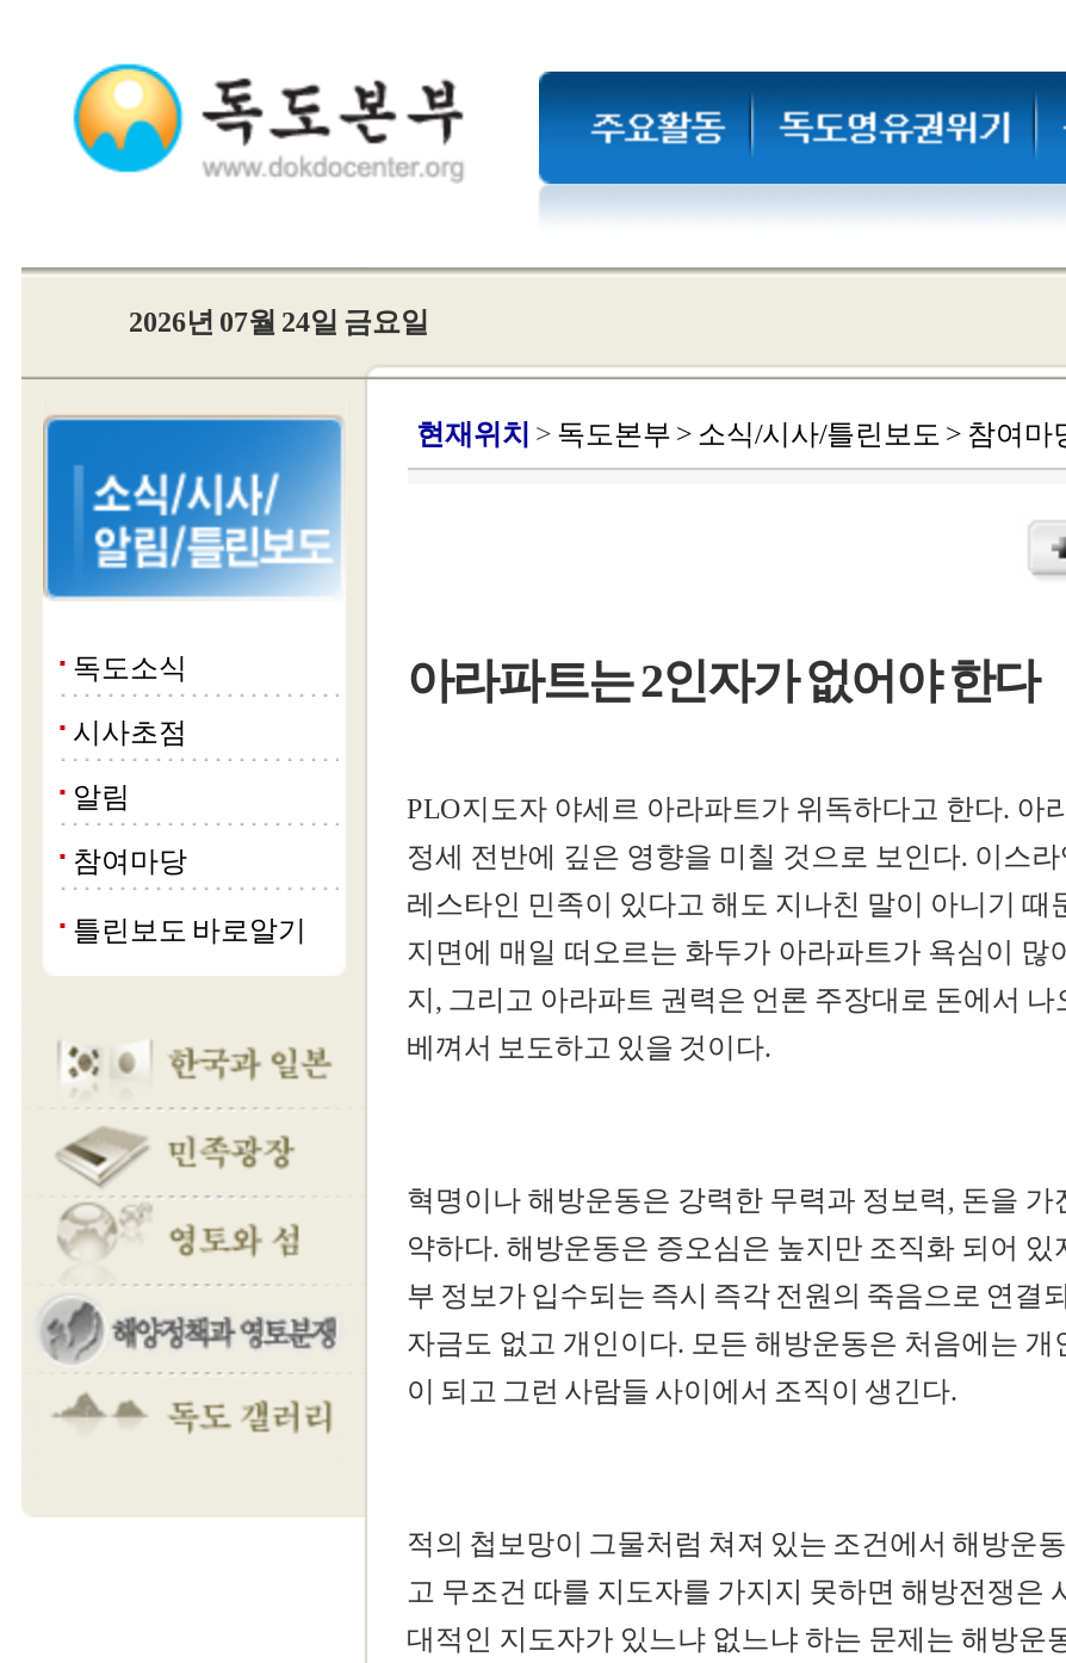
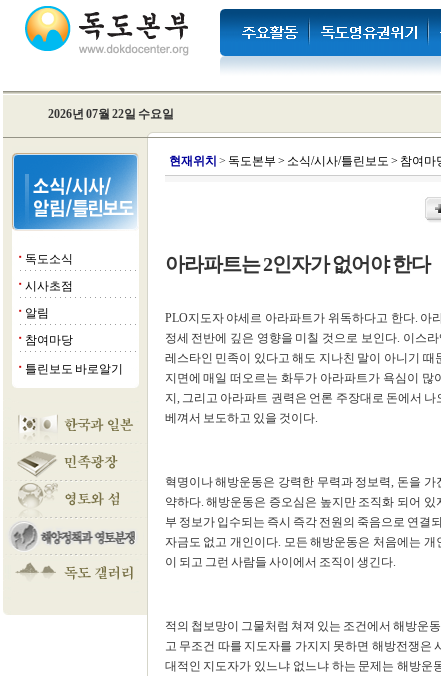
- 2026년 07월 24일 금요일
+ 2026년 07월 22일 수요일
